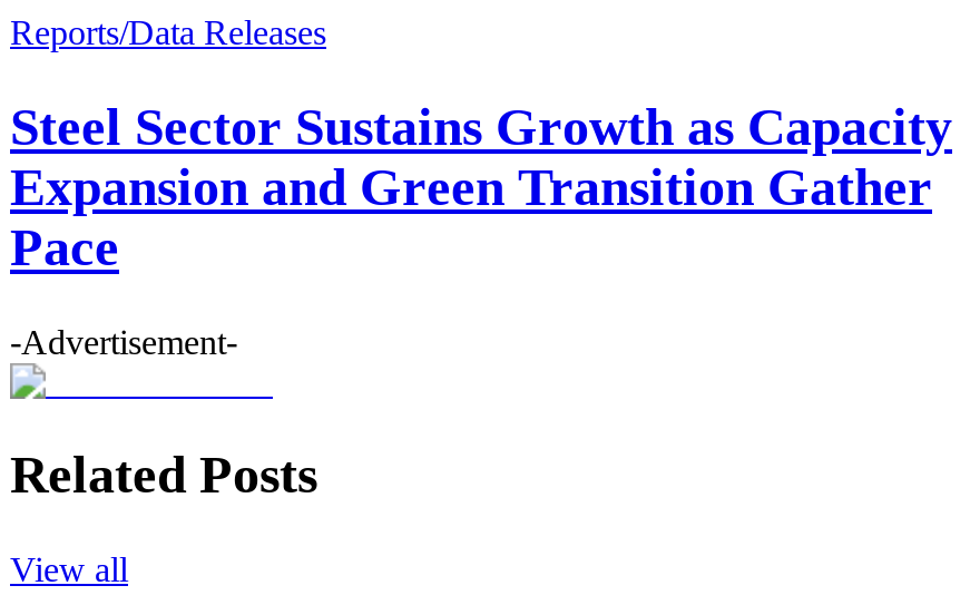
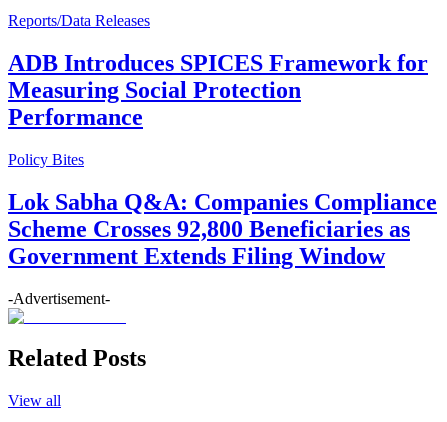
- Steel Sector Sustains Growth as Capacity
- Expansion and Green Transition Gather
- Pace
+ ADB Introduces SPICES Framework for
+ Measuring Social Protection
+ Performance
+ Policy Bites
+ Lok Sabha Q&A: Companies Compliance
+ Scheme Crosses 92,800 Beneficiaries as
+ Government Extends Filing Window
